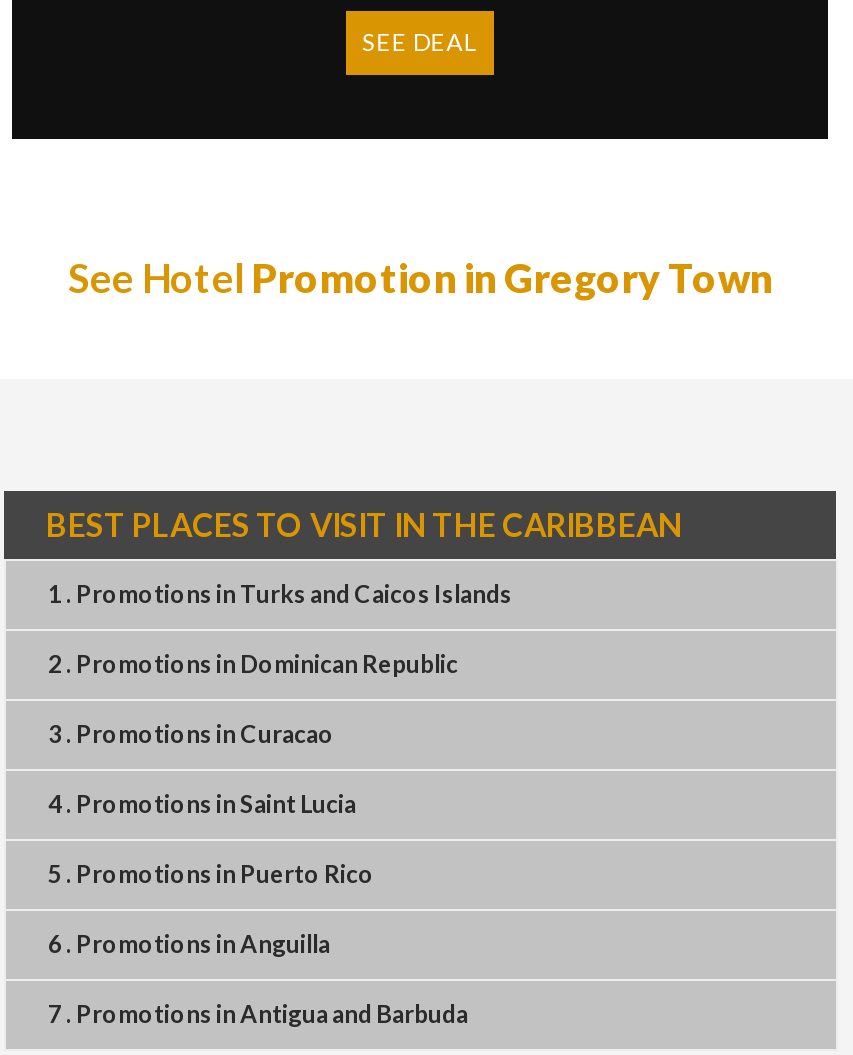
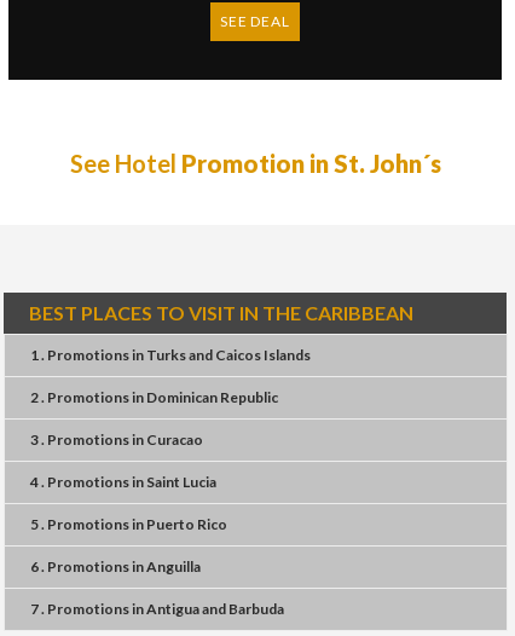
- See Hotel Promotion in Gregory Town
+ See Hotel Promotion in St. John´s
